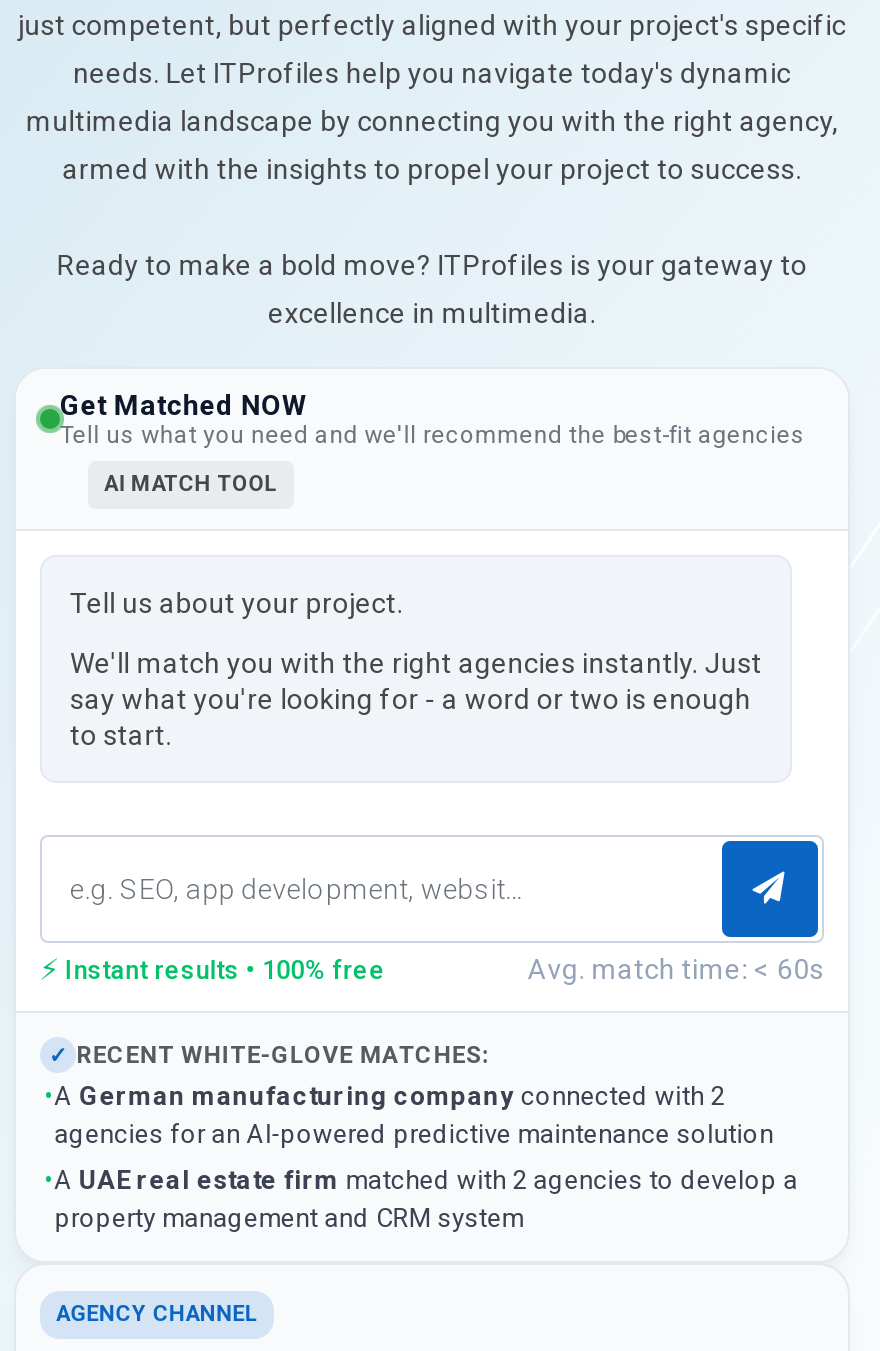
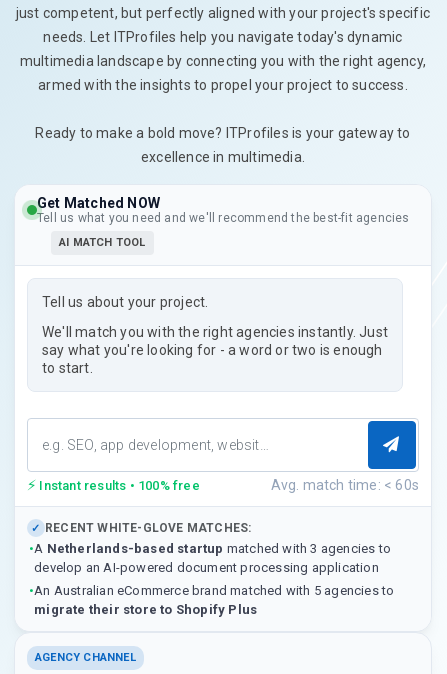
- •A German manufacturing company connected with 2
- agencies for an AI-powered predictive maintenance solution
+ •A Netherlands-based startup matched with 3 agencies to
+ develop an AI-powered document processing application

- •A UAE real estate firm matched with 2 agencies to develop a
- property management and CRM system
+ •An Australian eCommerce brand matched with 5 agencies to
+ migrate their store to Shopify Plus
